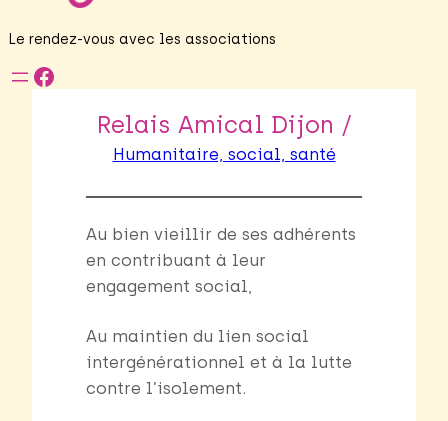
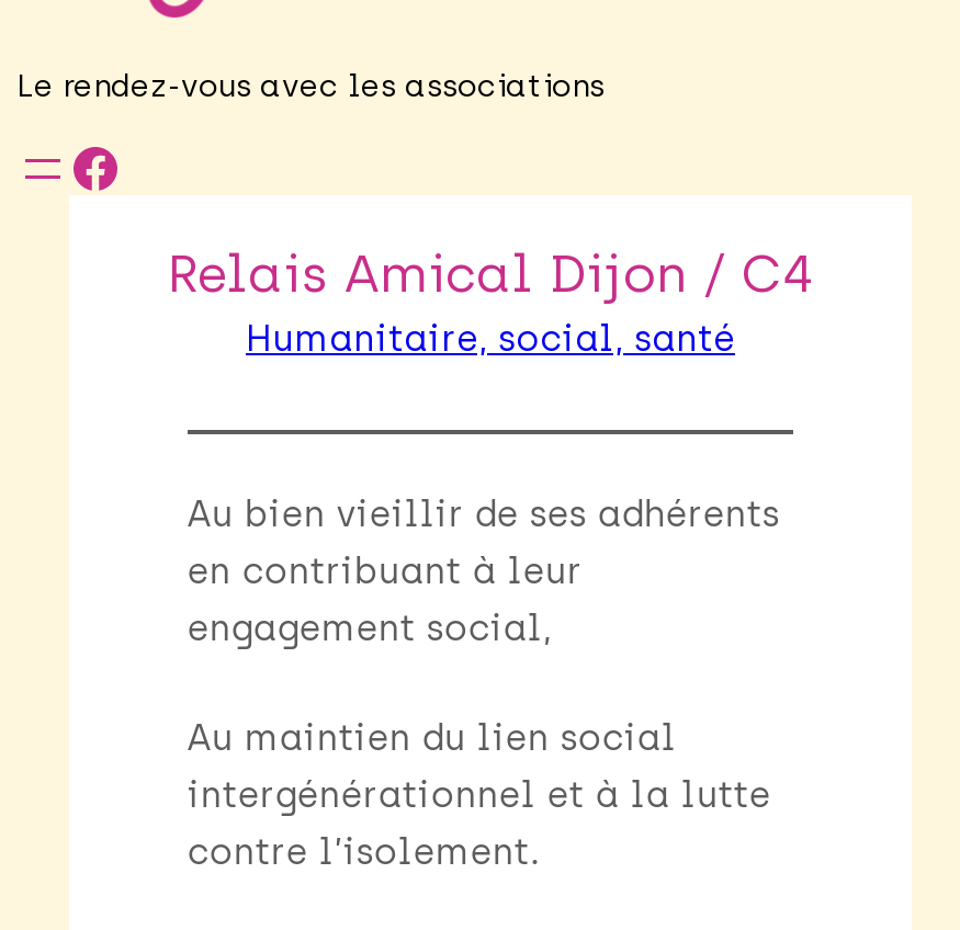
- Relais Amical Dijon /
+ Relais Amical Dijon / C4
